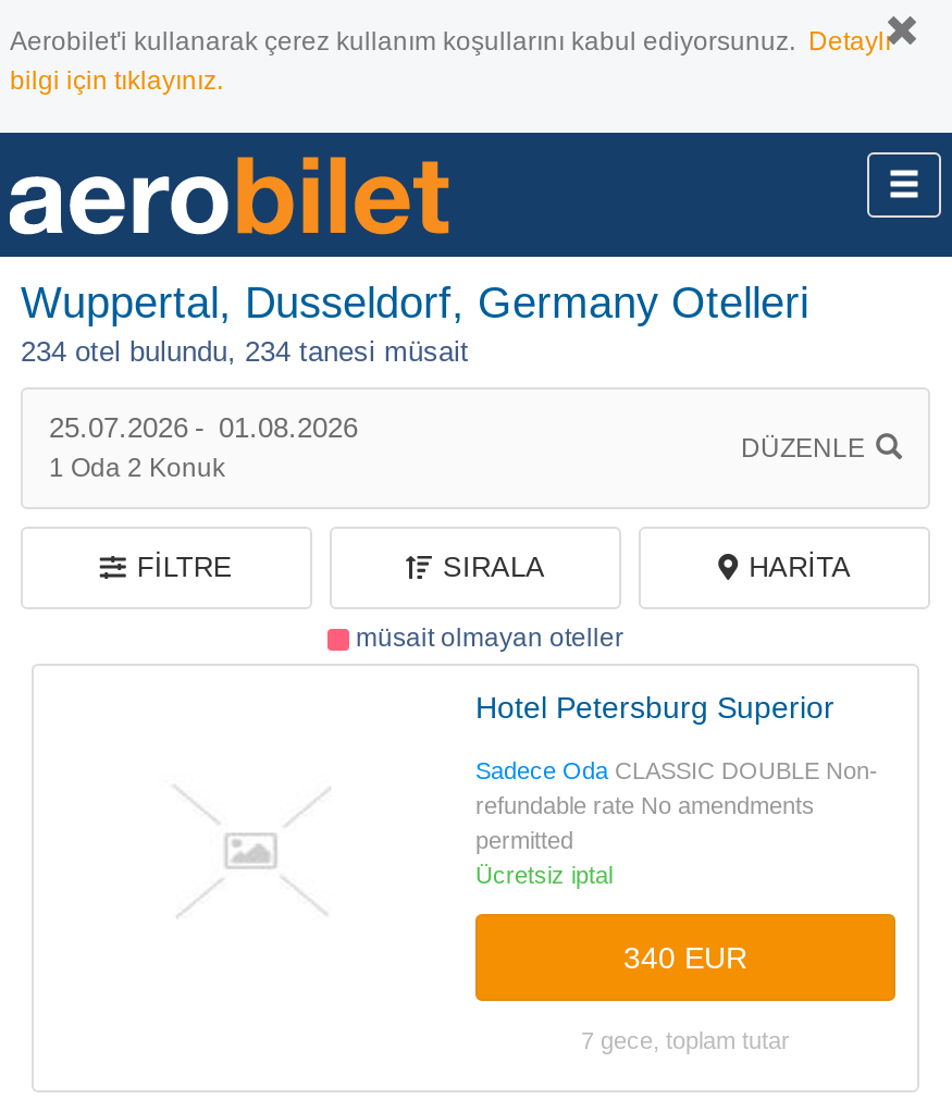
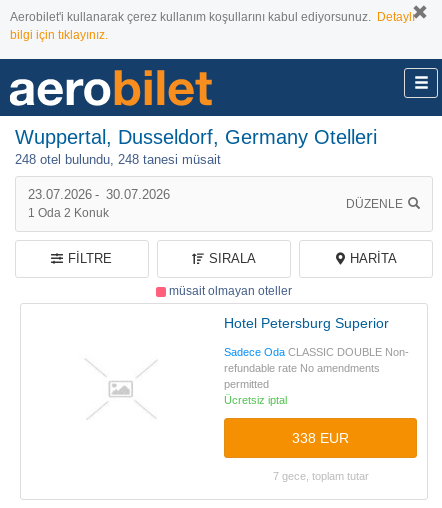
- 234 otel bulundu, 234 tanesi müsait
+ 248 otel bulundu, 248 tanesi müsait

- 25.07.2026 - 01.08.2026
+ 23.07.2026 - 30.07.2026

- 340 EUR
+ 338 EUR
